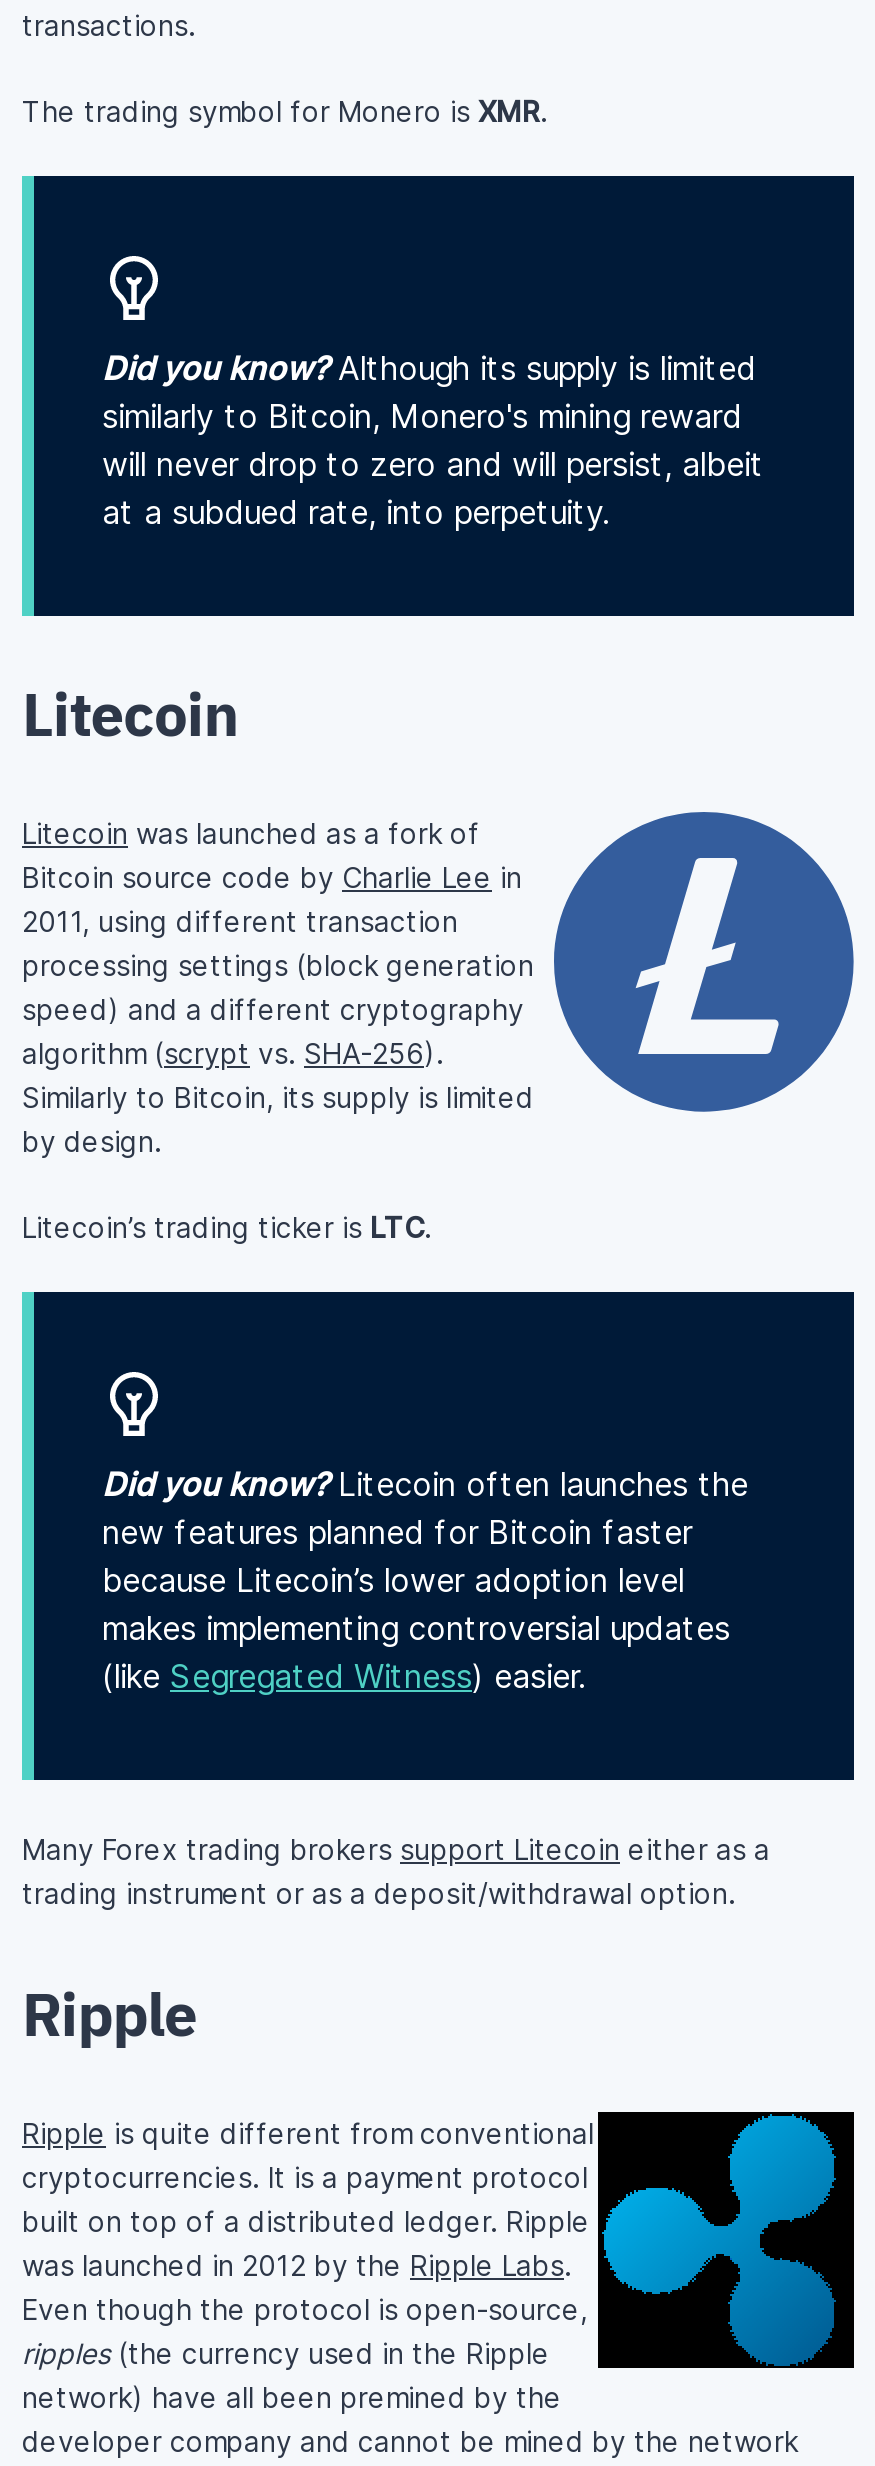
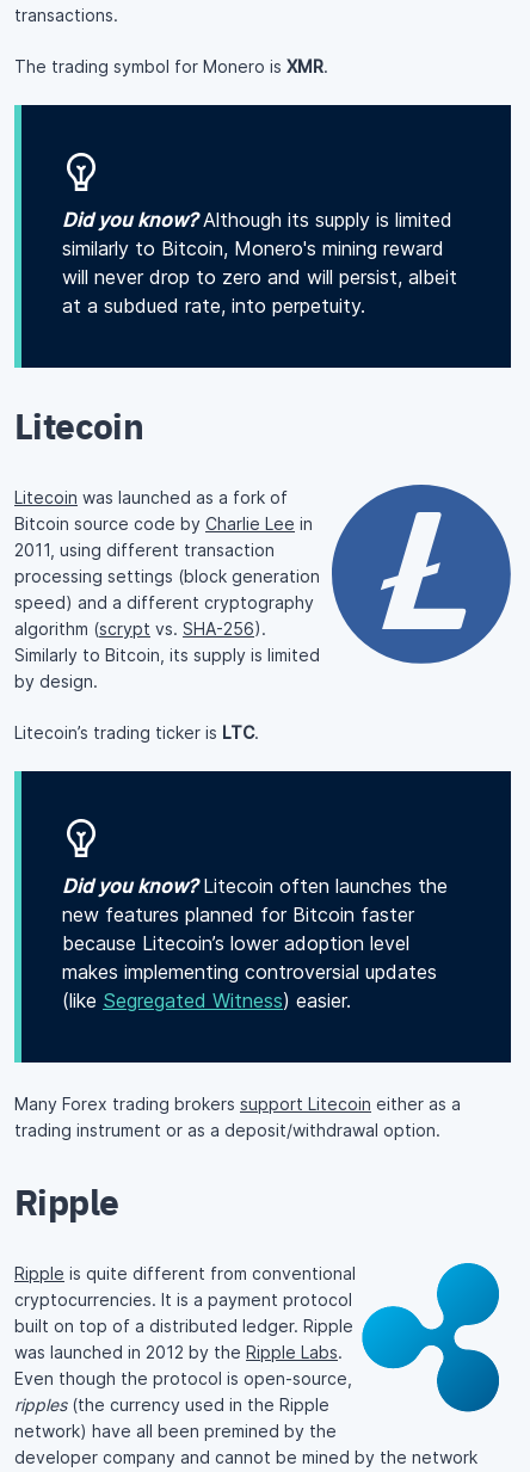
- [image]
+ [image]
